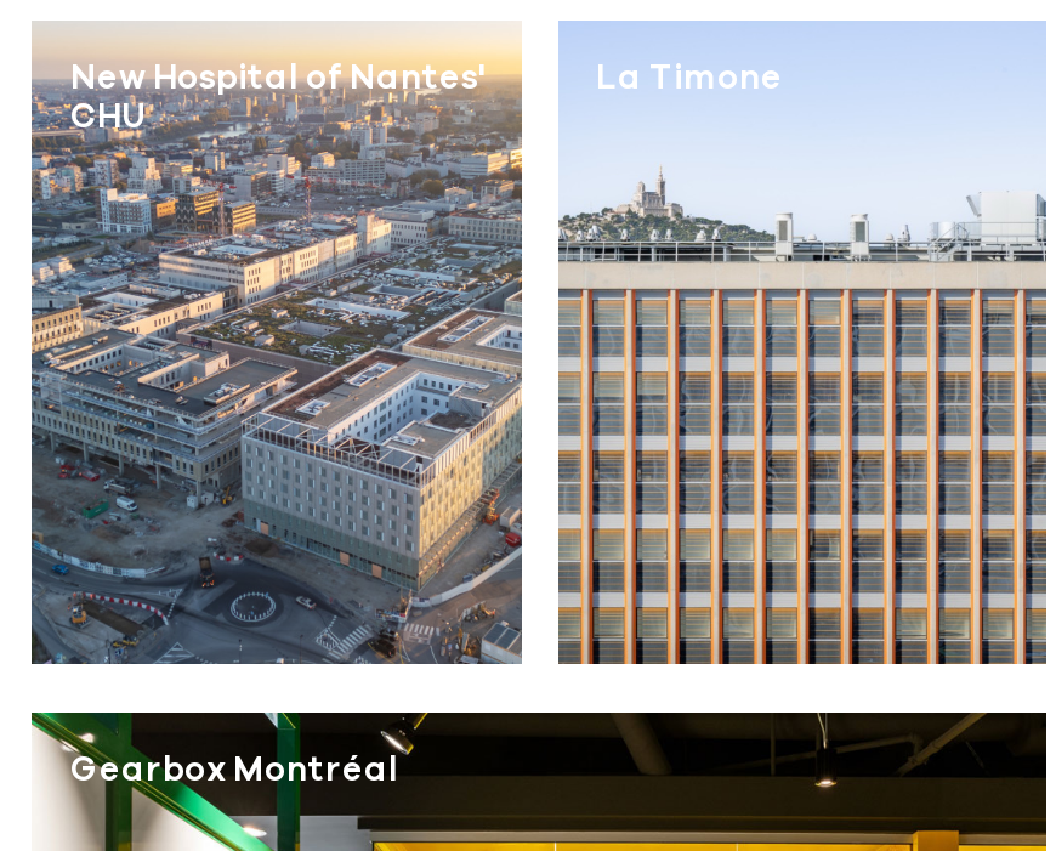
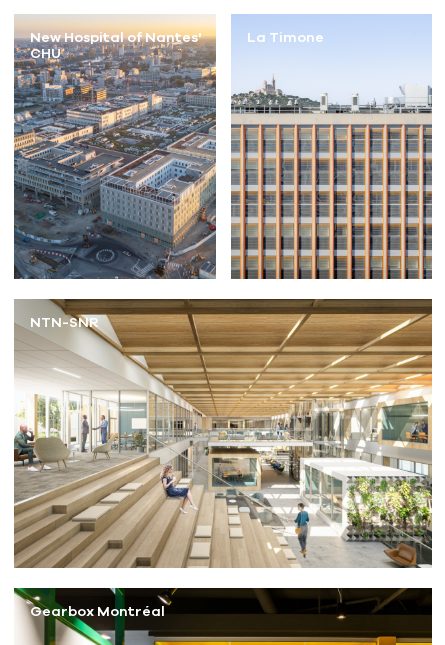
+ [image]
+ NTN-SNR
